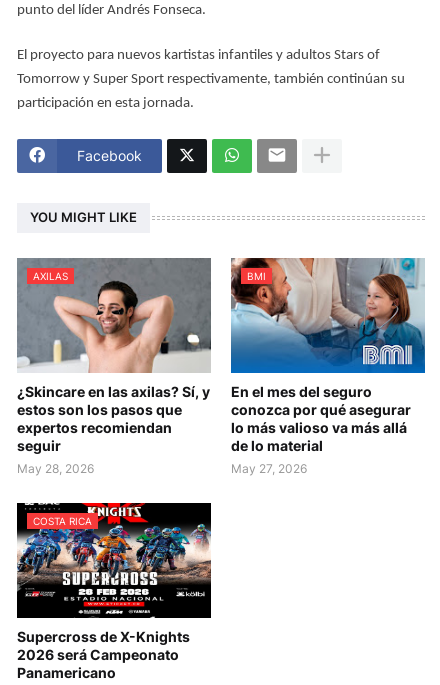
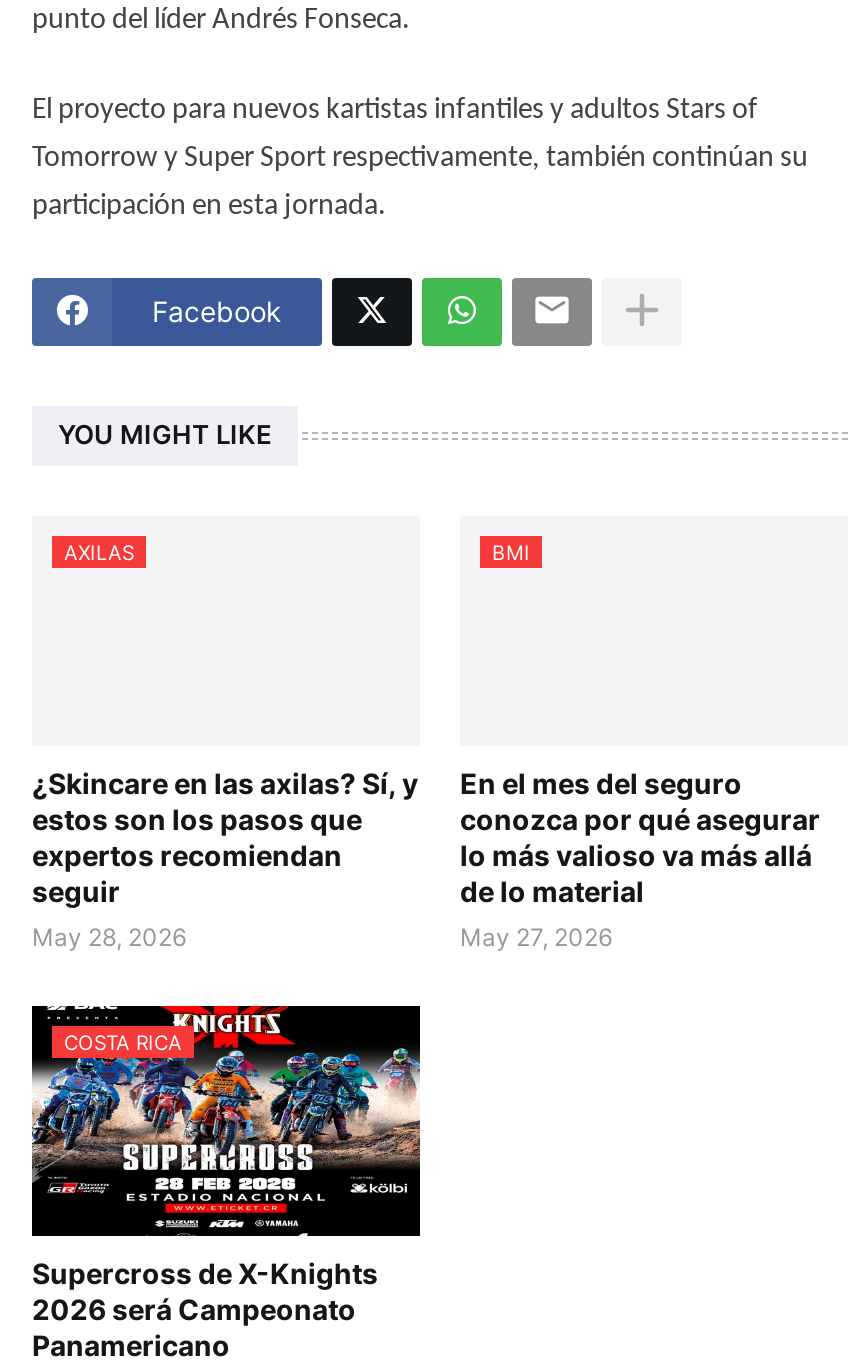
- [image]

- [image]
